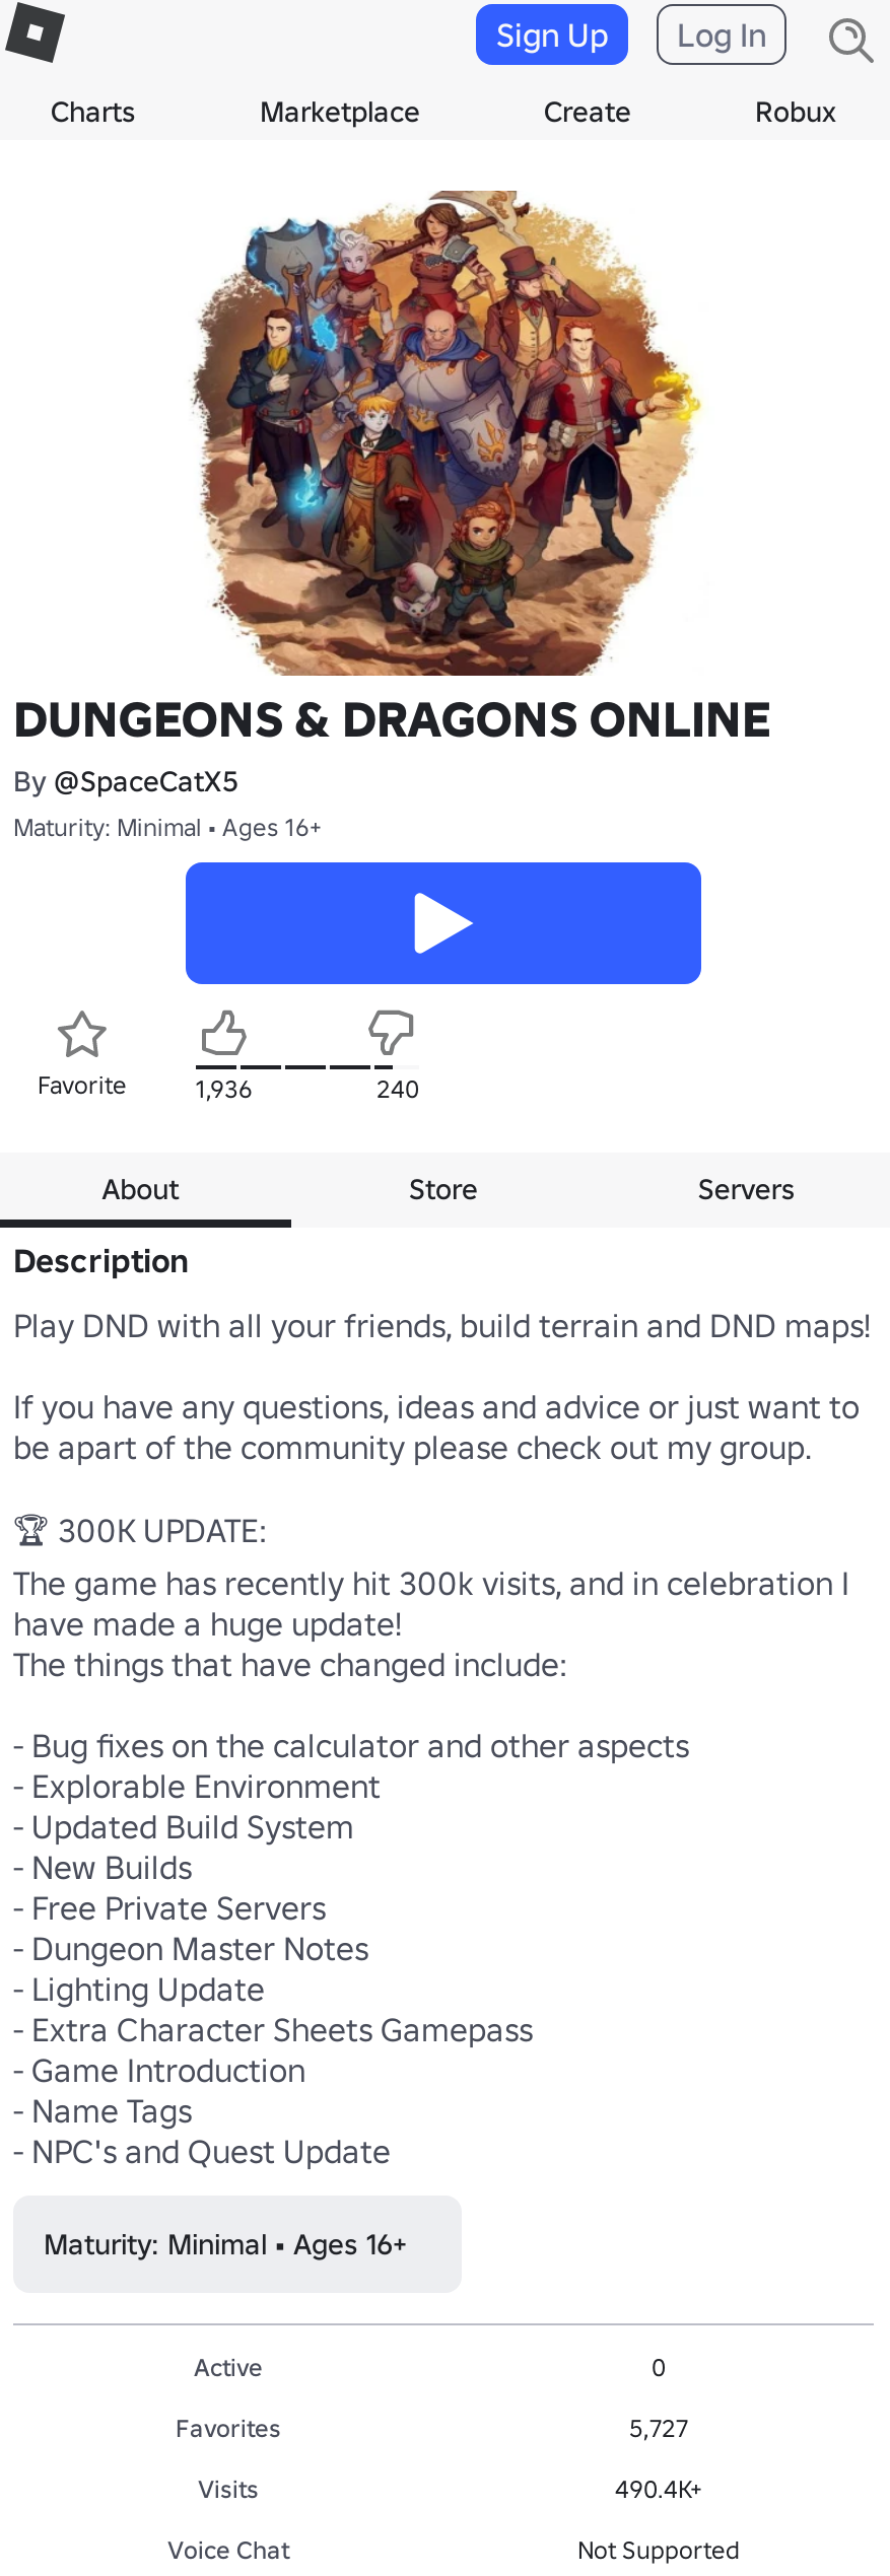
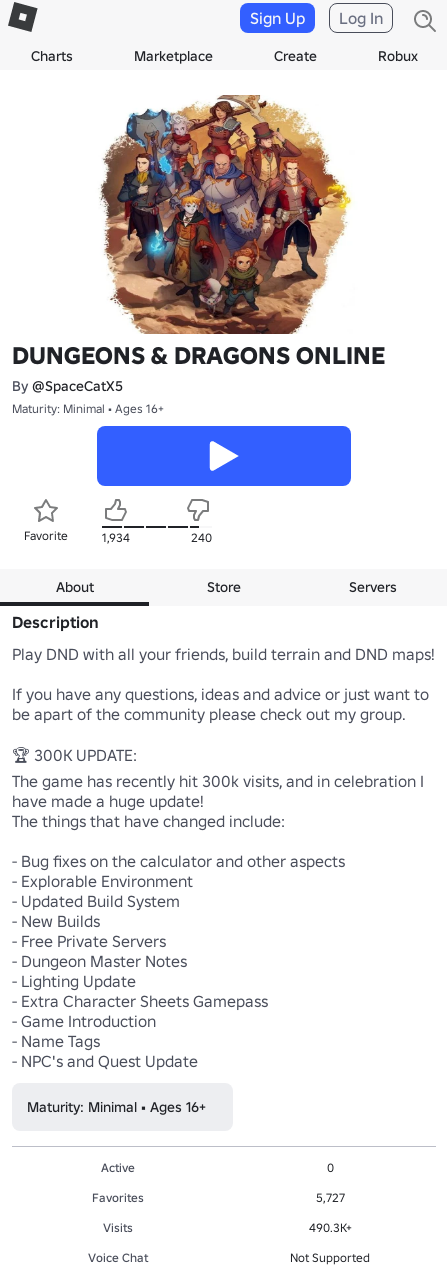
- 1,936
+ 1,934

- 490.4K+
+ 490.3K+
